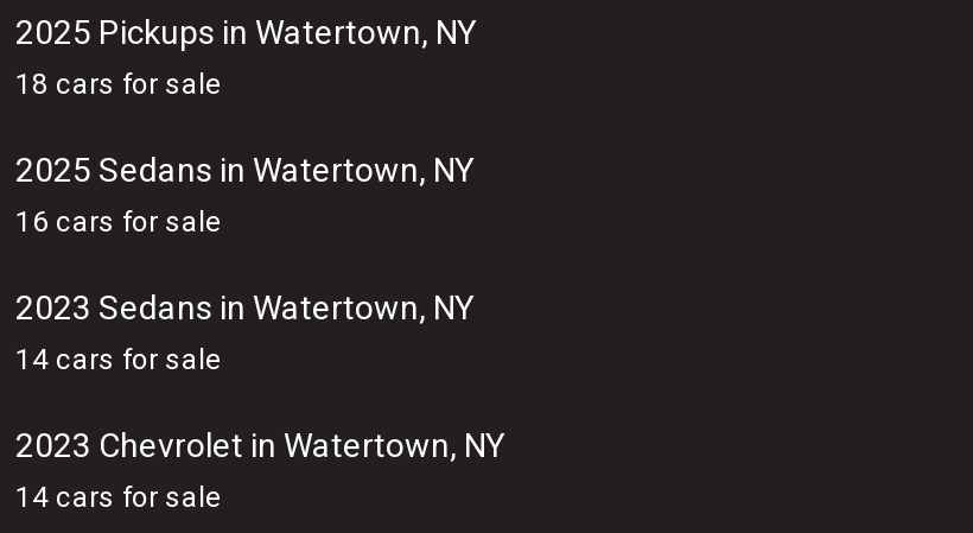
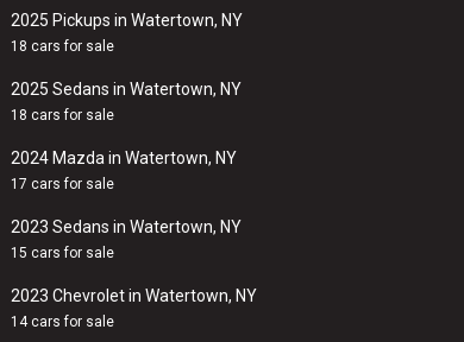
- 16 cars for sale
+ 18 cars for sale
+ 2024 Mazda in Watertown, NY
+ 17 cars for sale

- 14 cars for sale
+ 15 cars for sale
